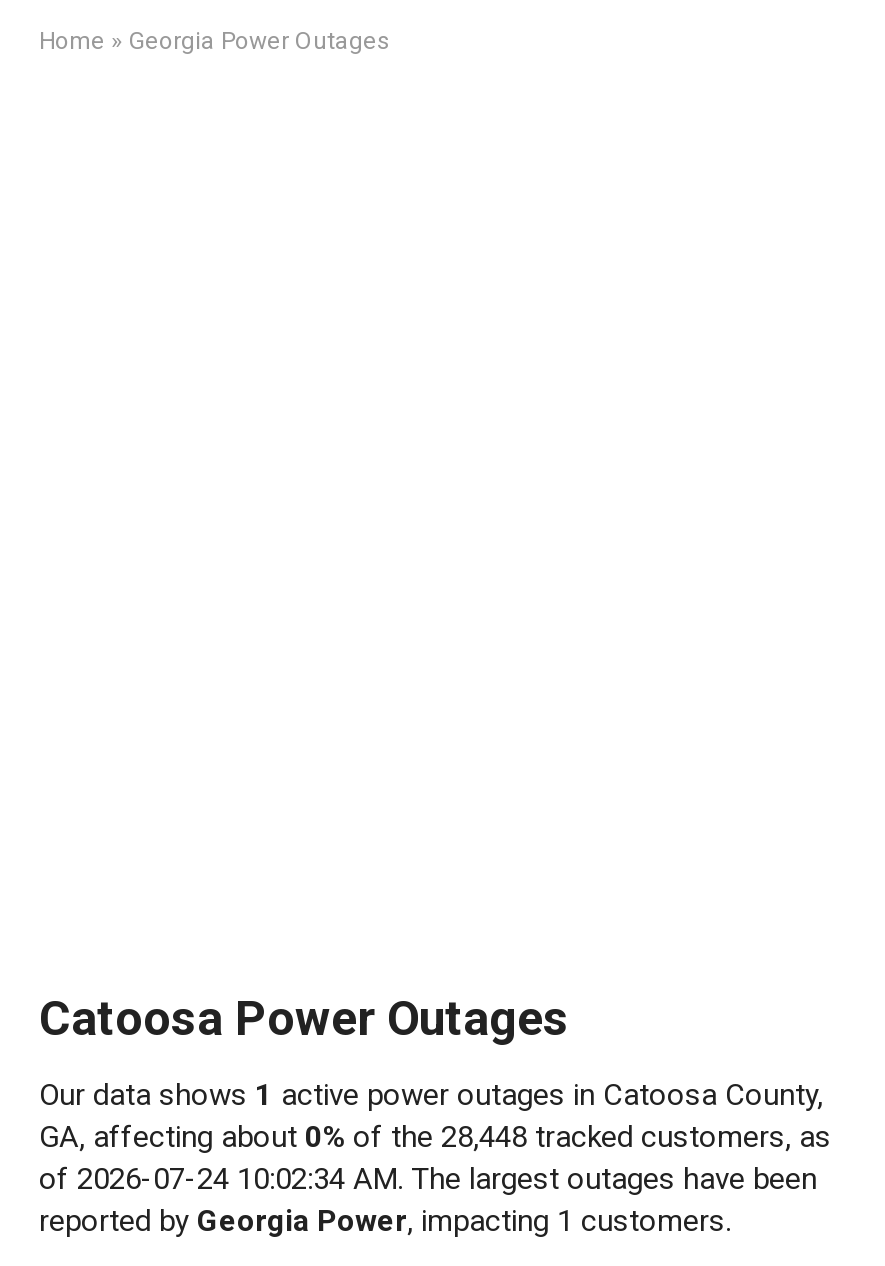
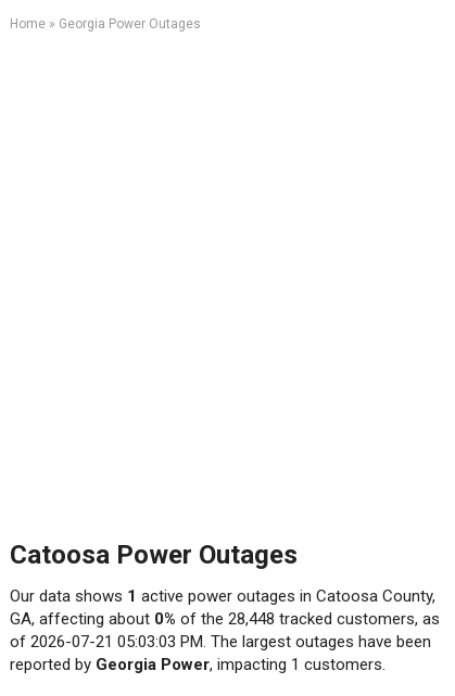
- of 2026-07-24 10:02:34 AM. The largest outages have been
+ of 2026-07-21 05:03:03 PM. The largest outages have been
